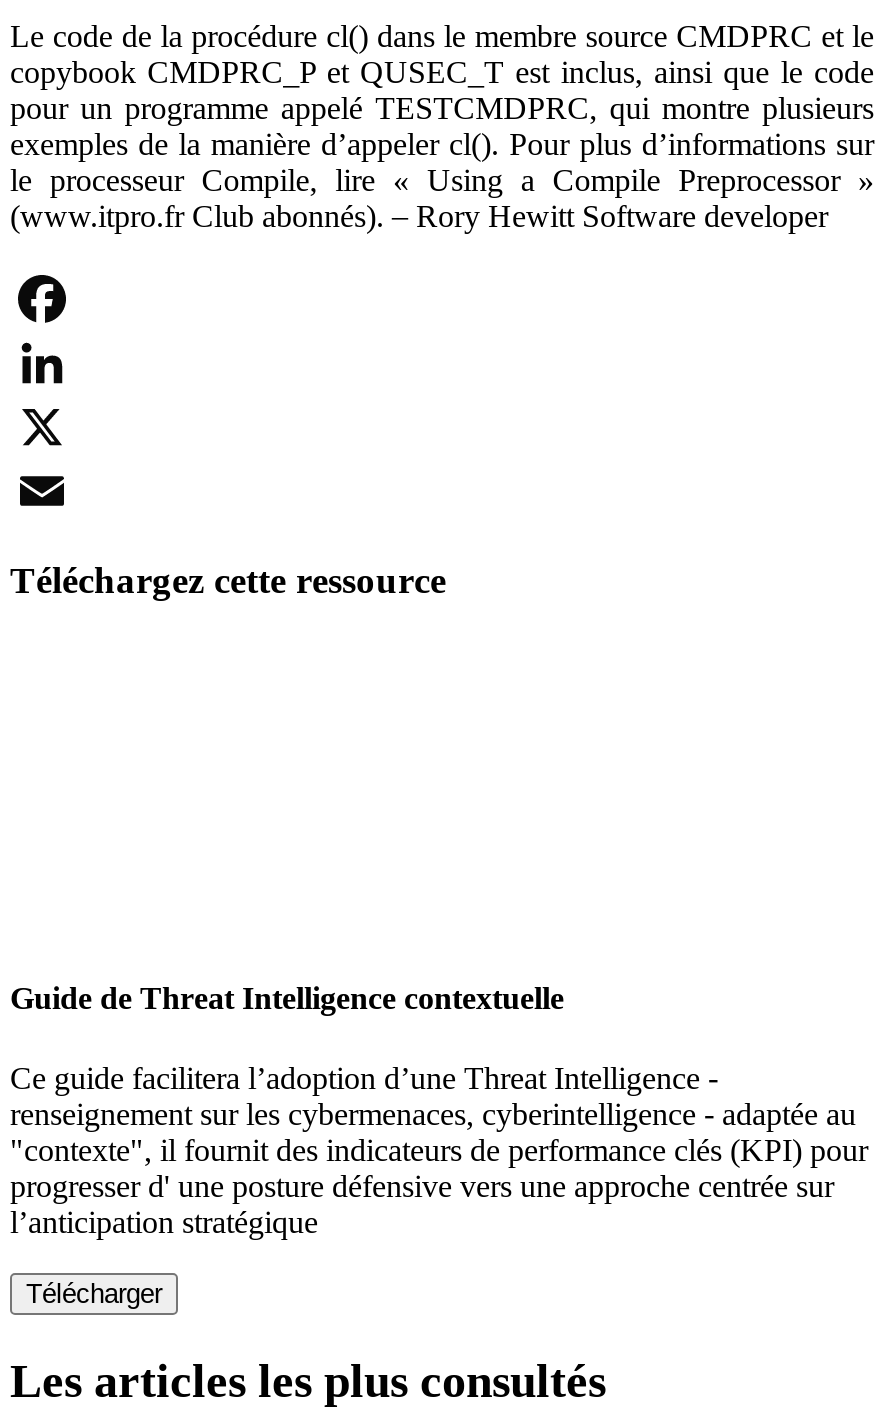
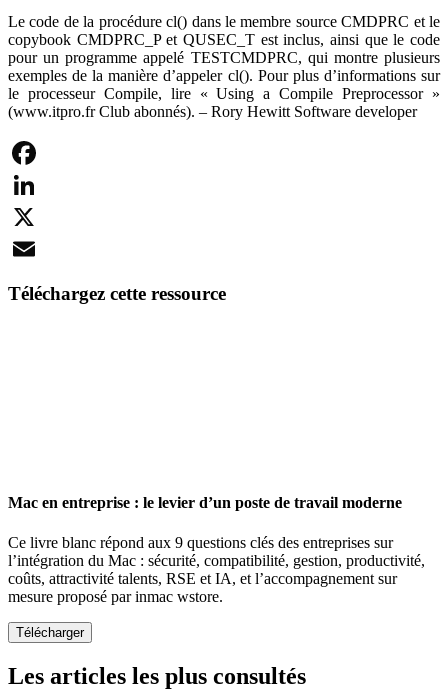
- Guide de Threat Intelligence contextuelle
+ Mac en entreprise : le levier d’un poste de travail moderne

- Ce guide facilitera l’adoption d’une Threat Intelligence -
- renseignement sur les cybermenaces, cyberintelligence - adaptée au
- "contexte", il fournit des indicateurs de performance clés (KPI) pour
- progresser d' une posture défensive vers une approche centrée sur
- l’anticipation stratégique
+ Ce livre blanc répond aux 9 questions clés des entreprises sur
+ l’intégration du Mac : sécurité, compatibilité, gestion, productivité,
+ coûts, attractivité talents, RSE et IA, et l’accompagnement sur
+ mesure proposé par inmac wstore.
